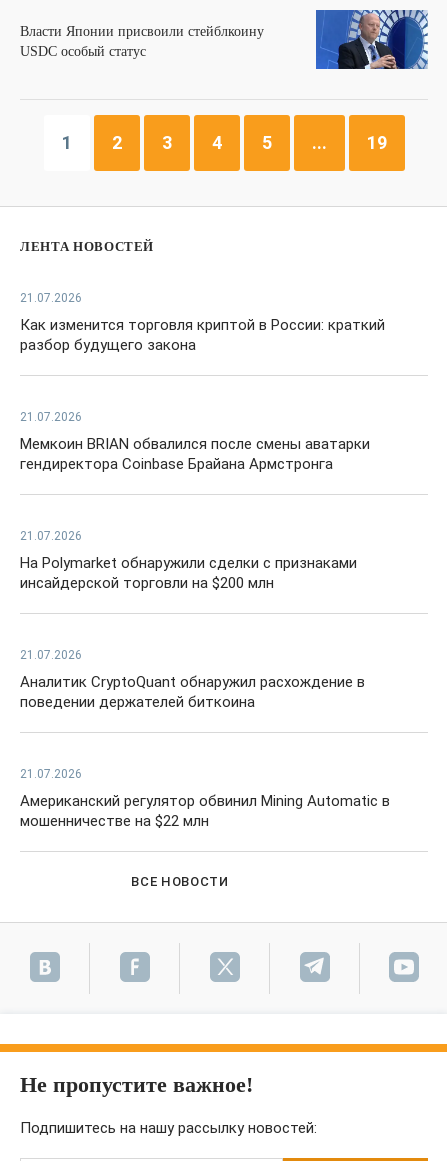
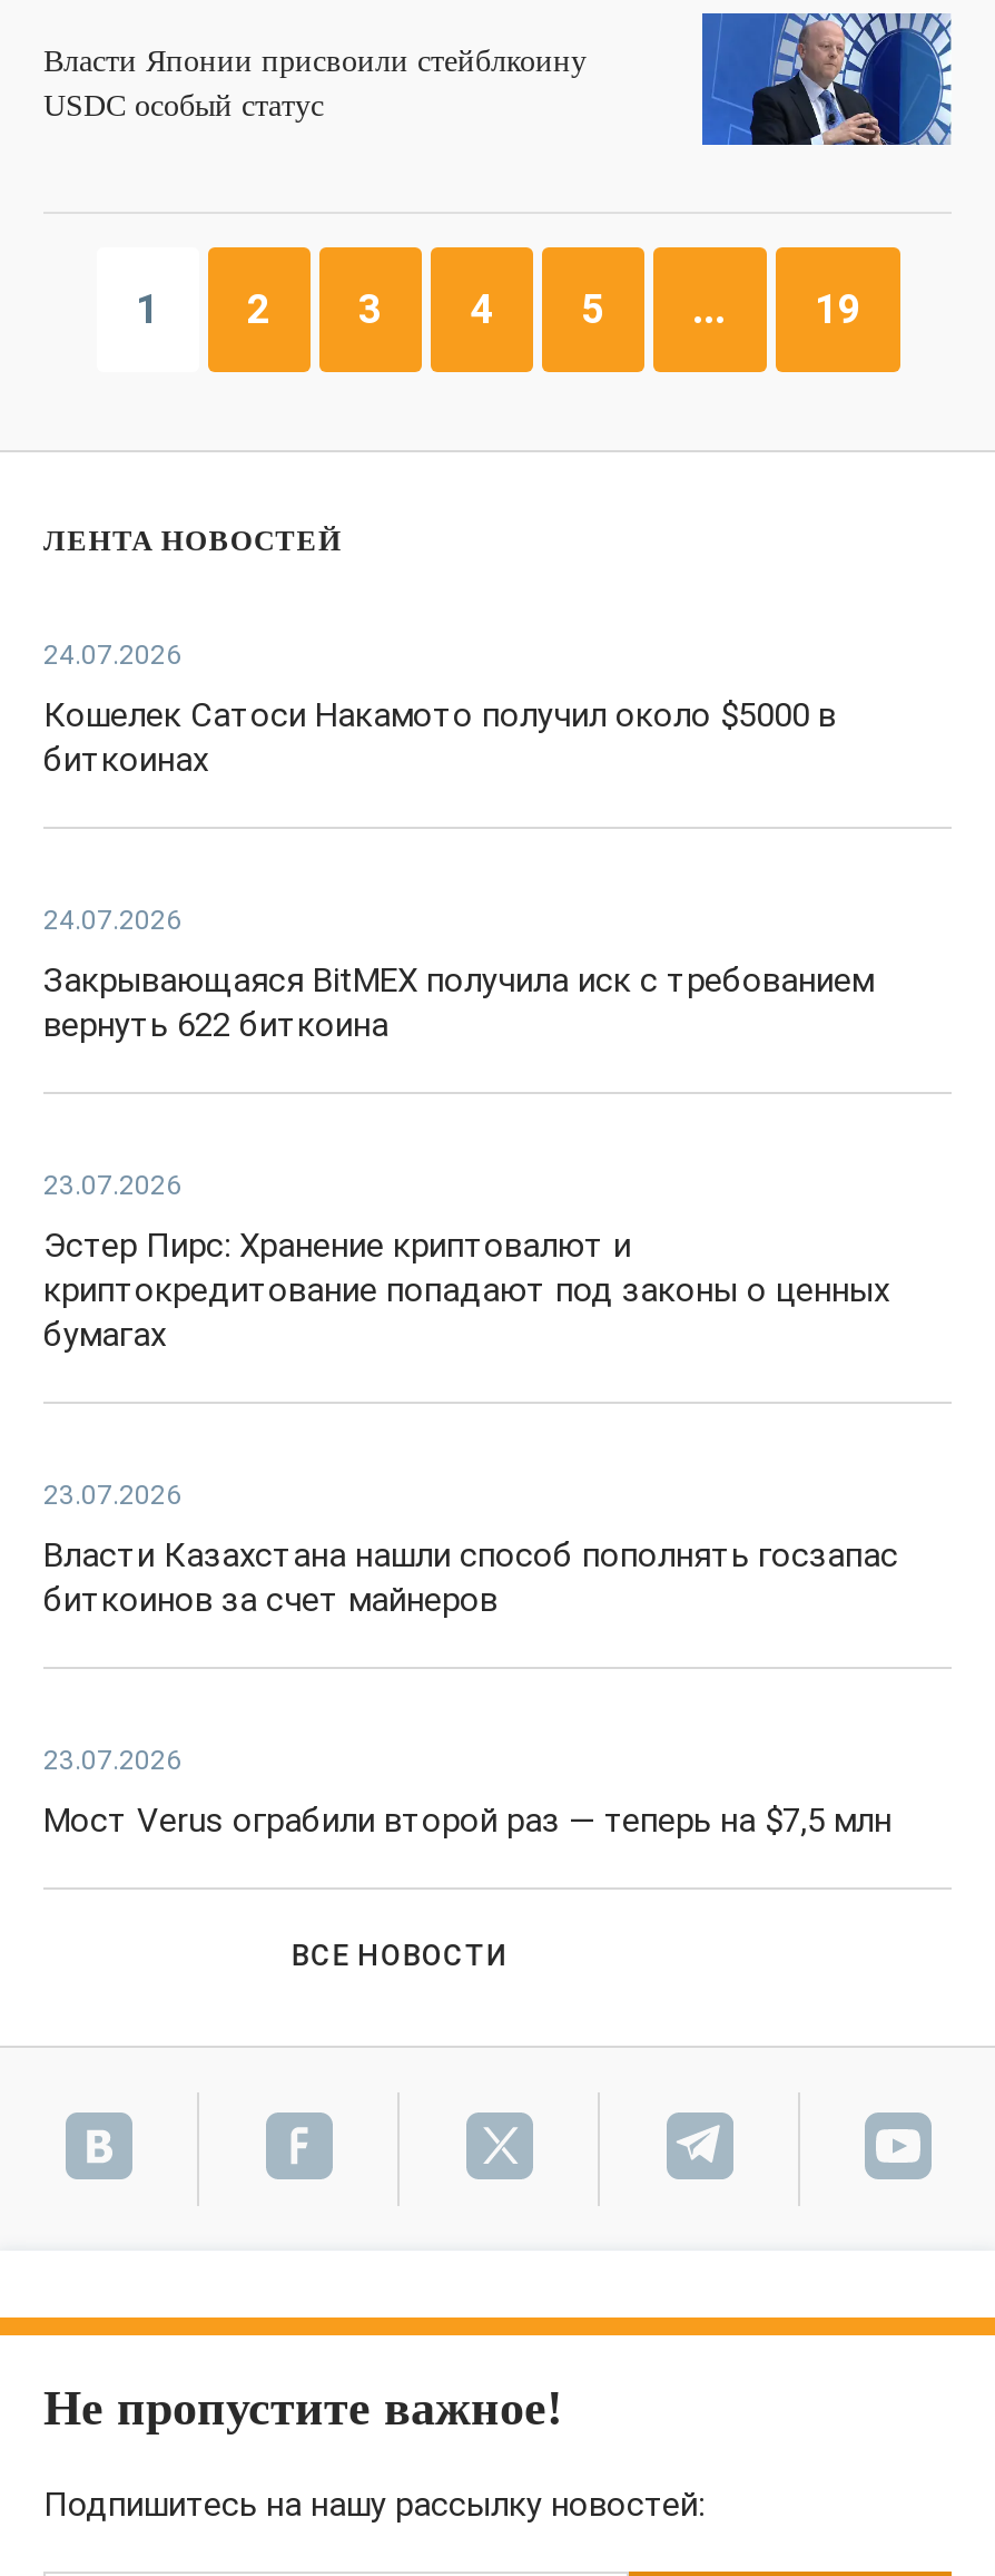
- 21.07.2026
+ 24.07.2026

- Как изменится торговля криптой в России: краткий
- разбор будущего закона
+ Кошелек Сатоси Накамото получил около $5000 в
+ биткоинах

- 21.07.2026
+ 24.07.2026

- Мемкоин BRIAN обвалился после смены аватарки
- гендиректора Coinbase Брайана Армстронга
+ Закрывающаяся BitMEX получила иск с требованием
+ вернуть 622 биткоина

- 21.07.2026
+ 23.07.2026

- На Polymarket обнаружили сделки с признаками
- инсайдерской торговли на $200 млн
+ Эстер Пирс: Хранение криптовалют и
+ криптокредитование попадают под законы о ценных
+ бумагах

- 21.07.2026
+ 23.07.2026

- Аналитик CryptoQuant обнаружил расхождение в
- поведении держателей биткоина
+ Власти Казахстана нашли способ пополнять госзапас
+ биткоинов за счет майнеров

- 21.07.2026
+ 23.07.2026

- Американский регулятор обвинил Mining Automatic в
- мошенничестве на $22 млн
+ Мост Verus ограбили второй раз — теперь на $7,5 млн
